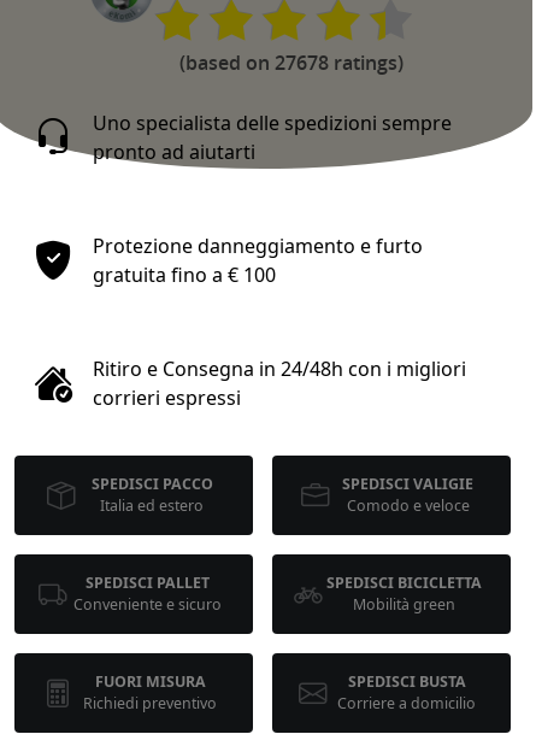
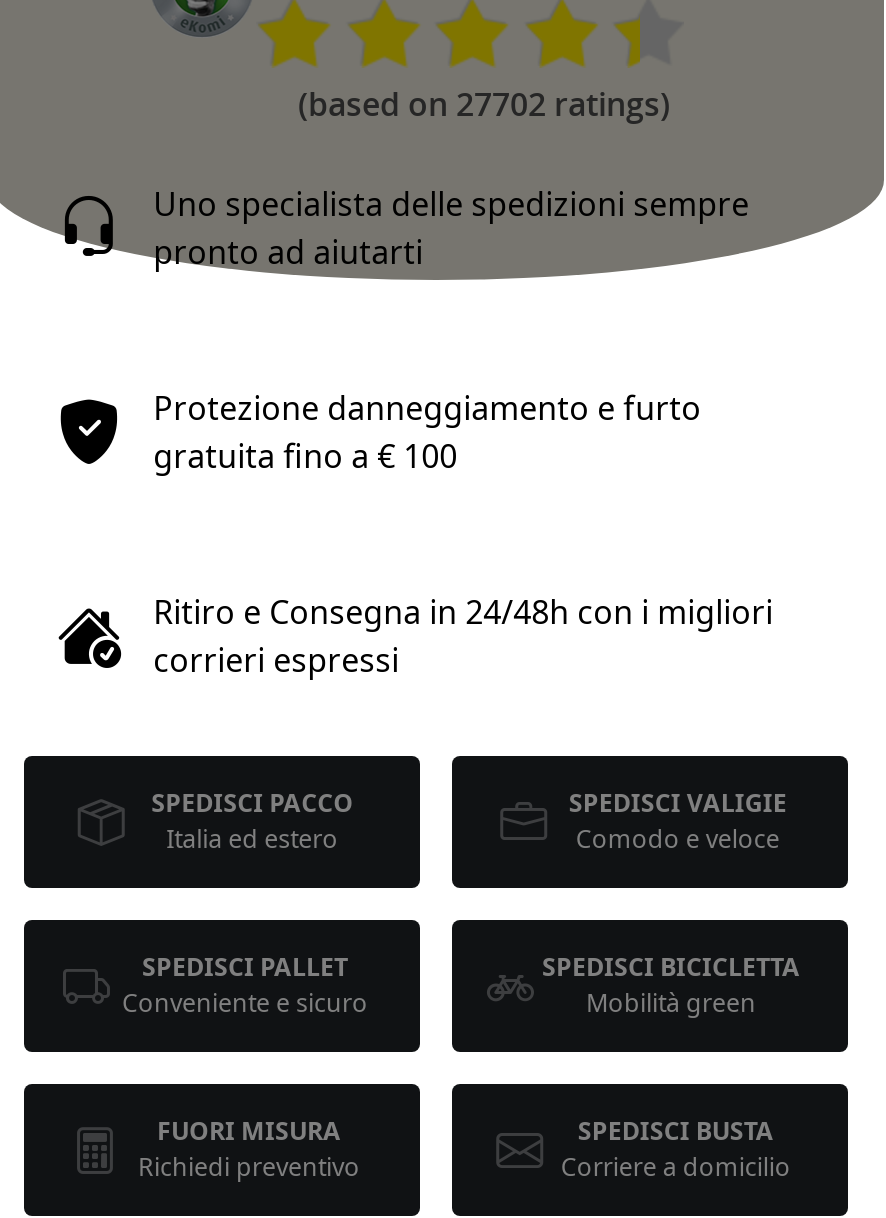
- (based on 27678 ratings)
+ (based on 27702 ratings)
